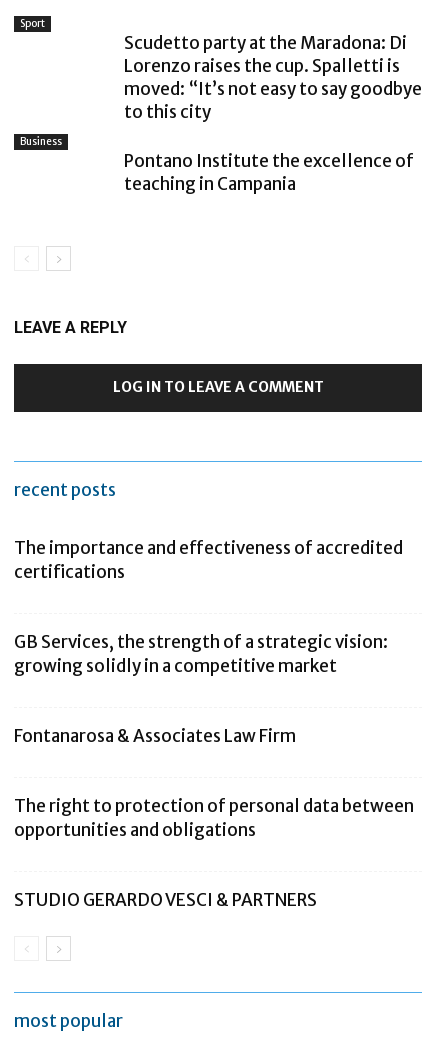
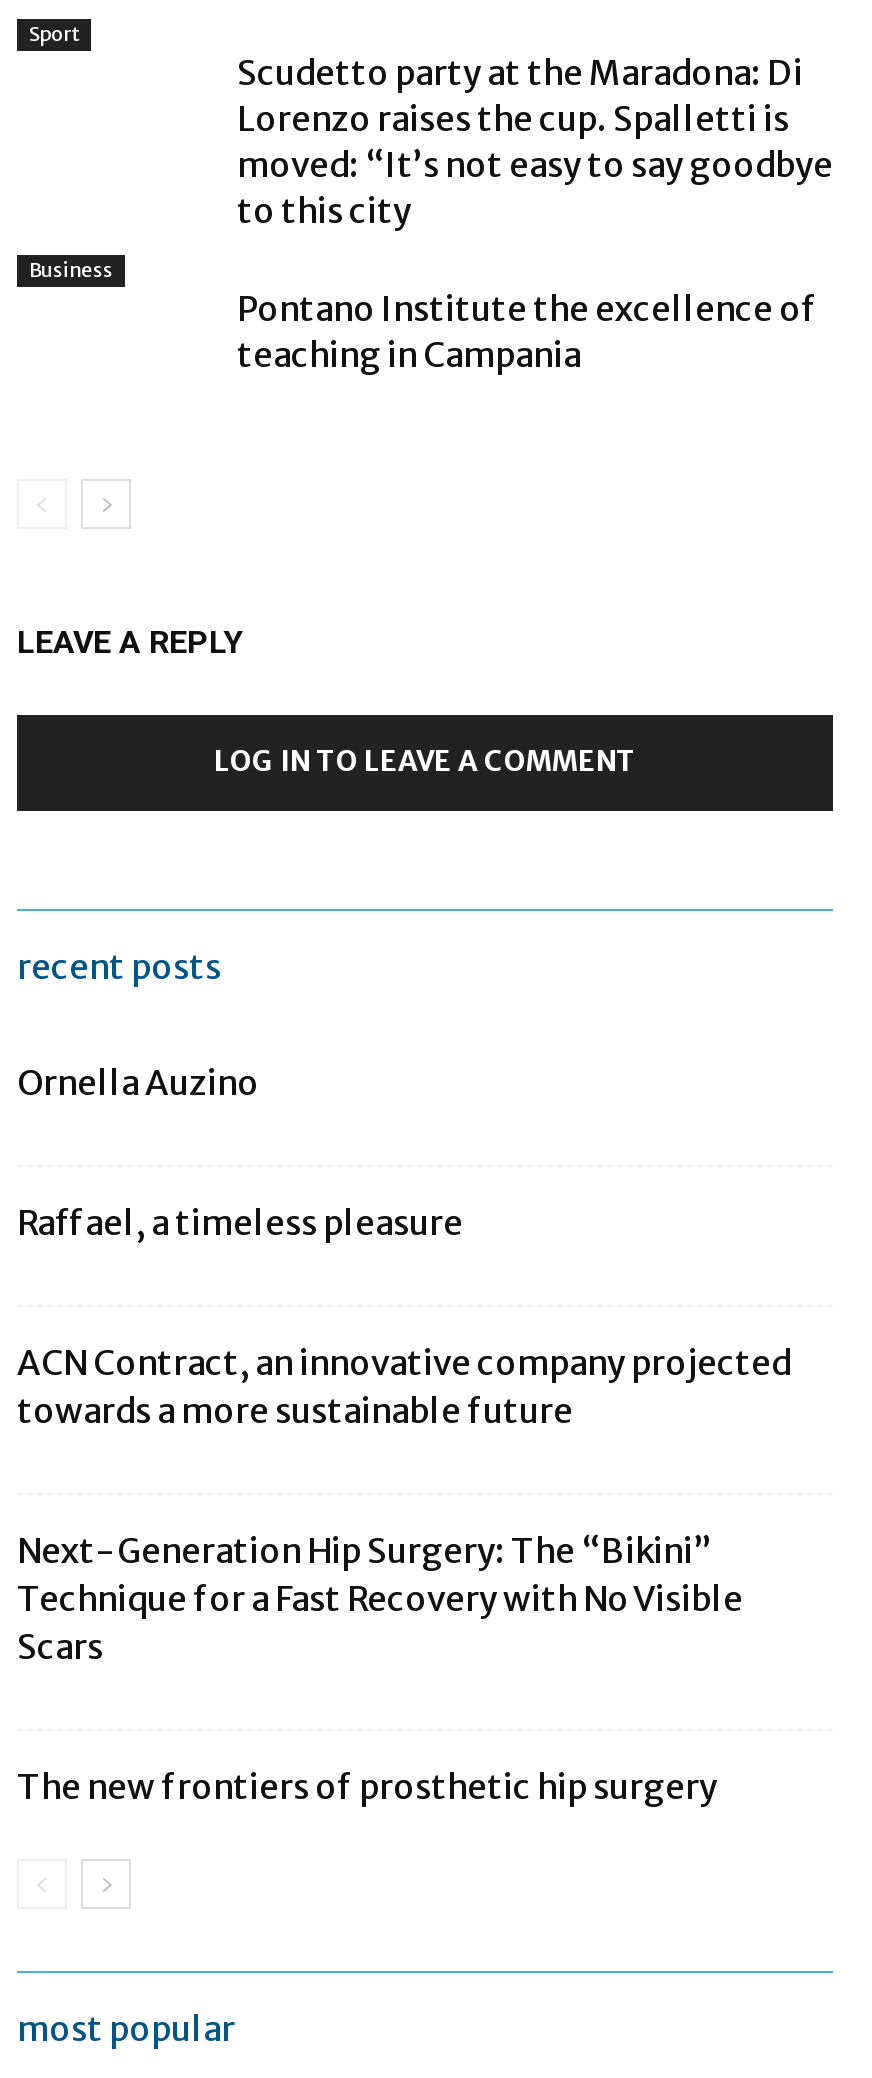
- The importance and effectiveness of accredited
- certifications
+ Ornella Auzino

- GB Services, the strength of a strategic vision:
- growing solidly in a competitive market
+ Raffael, a timeless pleasure

- Fontanarosa & Associates Law Firm
+ ACN Contract, an innovative company projected
+ towards a more sustainable future

- The right to protection of personal data between
- opportunities and obligations
+ Next-Generation Hip Surgery: The “Bikini”
+ Technique for a Fast Recovery with No Visible
+ Scars

- STUDIO GERARDO VESCI & PARTNERS
+ The new frontiers of prosthetic hip surgery
